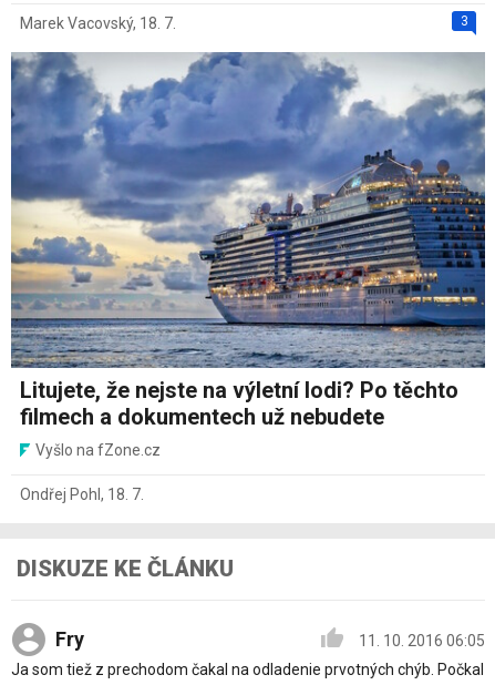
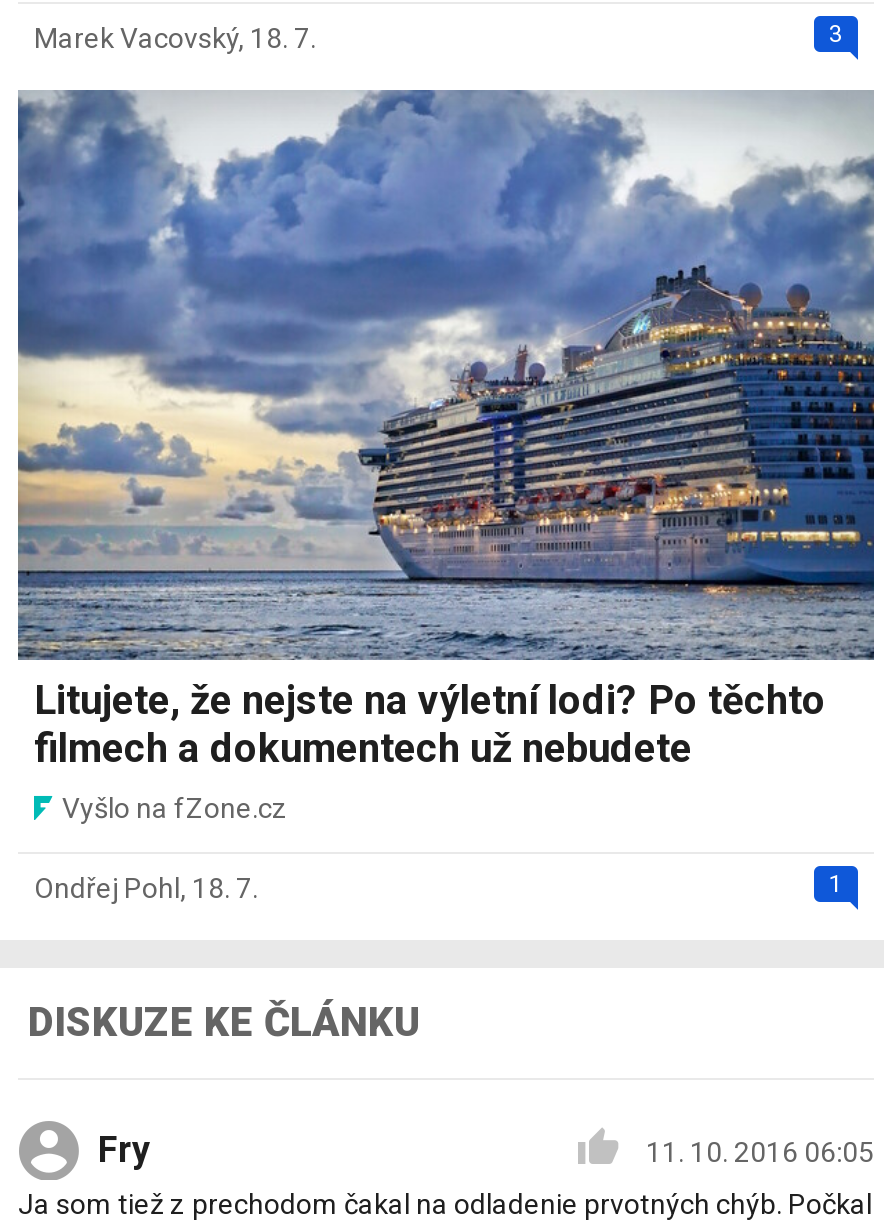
+ 1
